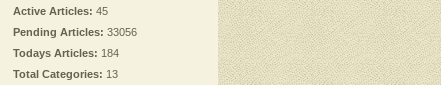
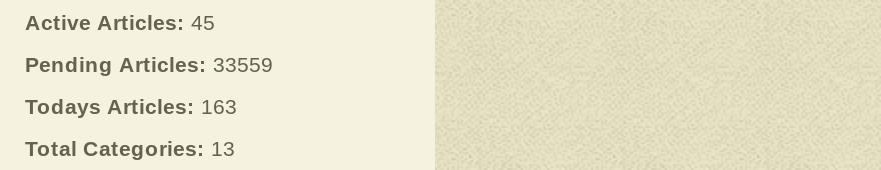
- Pending Articles: 33056
+ Pending Articles: 33559

- Todays Articles: 184
+ Todays Articles: 163
